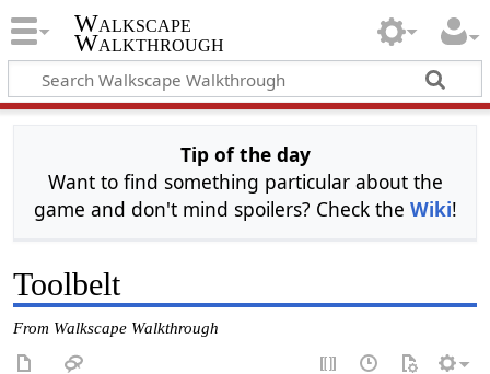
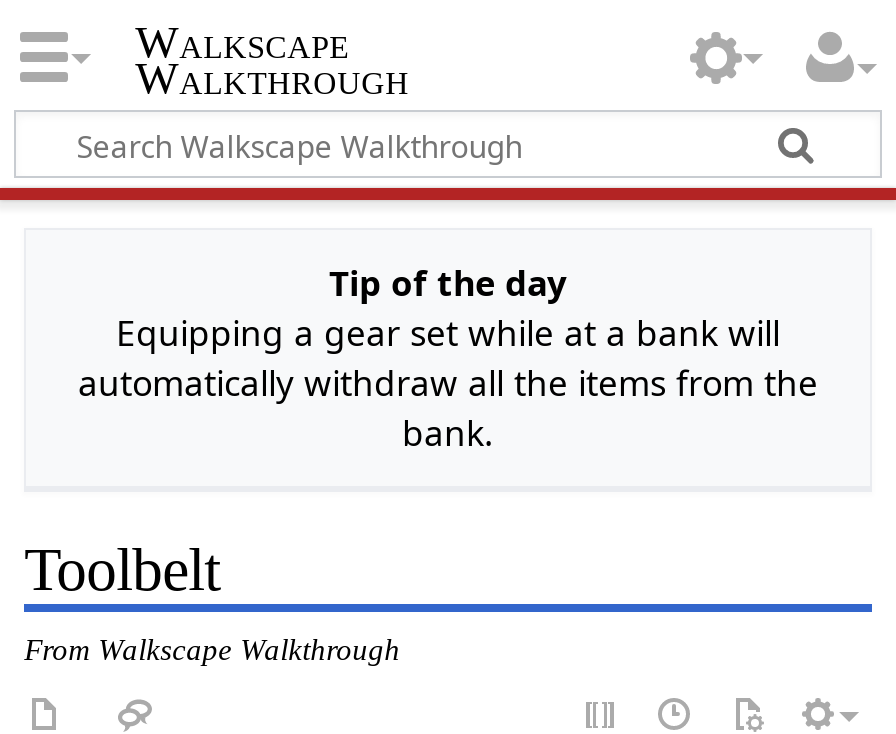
- Want to find something particular about the
- game and don't mind spoilers? Check the Wiki!
+ Equipping a gear set while at a bank will
+ automatically withdraw all the items from the
+ bank.
